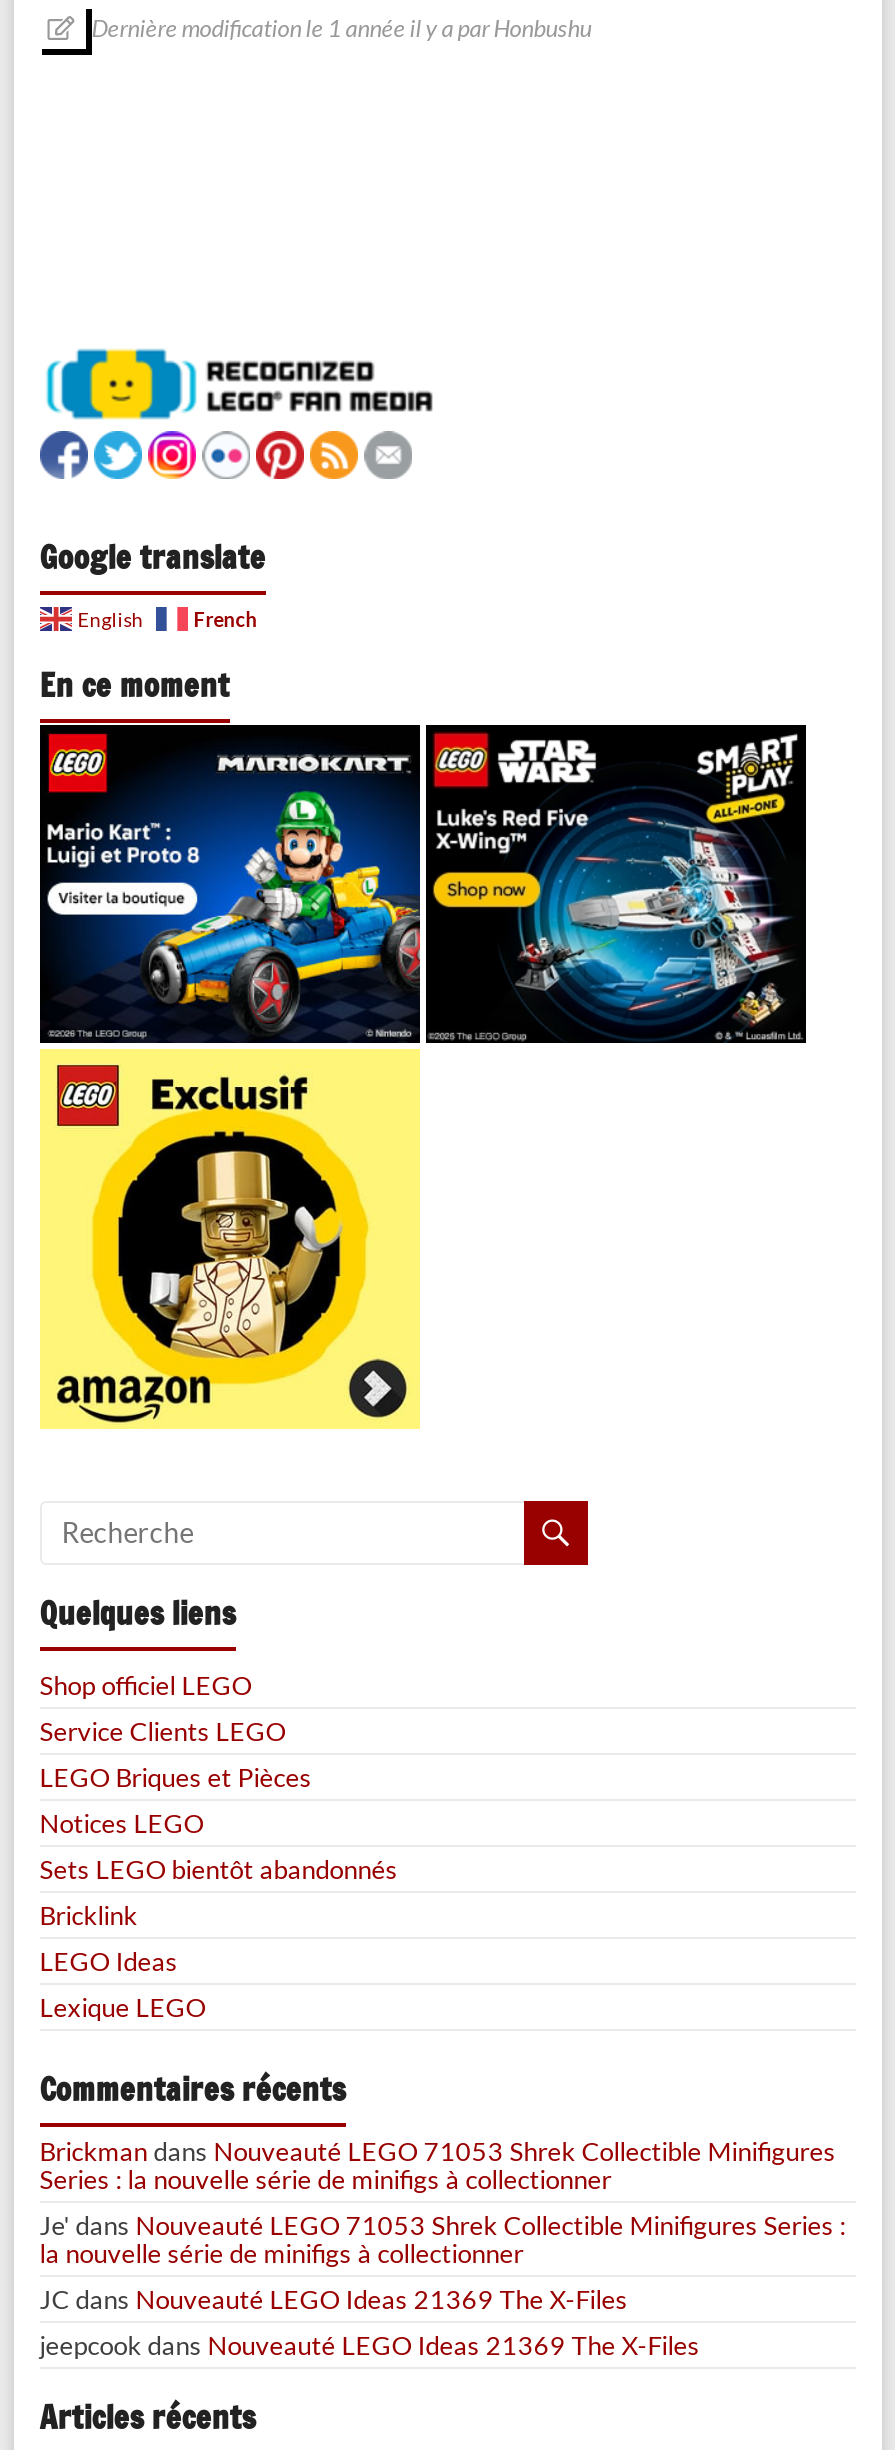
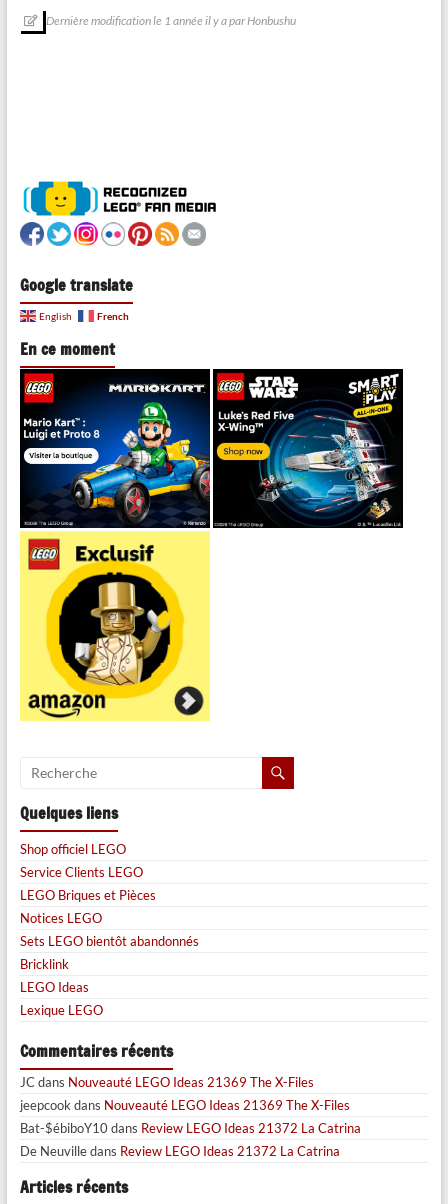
- Brickman dans Nouveauté LEGO 71053 Shrek Collectible Minifigures
- Series : la nouvelle série de minifigs à collectionner
- Je' dans Nouveauté LEGO 71053 Shrek Collectible Minifigures Series :
- la nouvelle série de minifigs à collectionner

moved up: JC dans Nouveauté LEGO Ideas 21369 The X-Files | jeepcook dans Nouveauté LEGO Ideas 21369 The X-Files

+ Bat-$ébiboY10 dans Review LEGO Ideas 21372 La Catrina
+ De Neuville dans Review LEGO Ideas 21372 La Catrina
